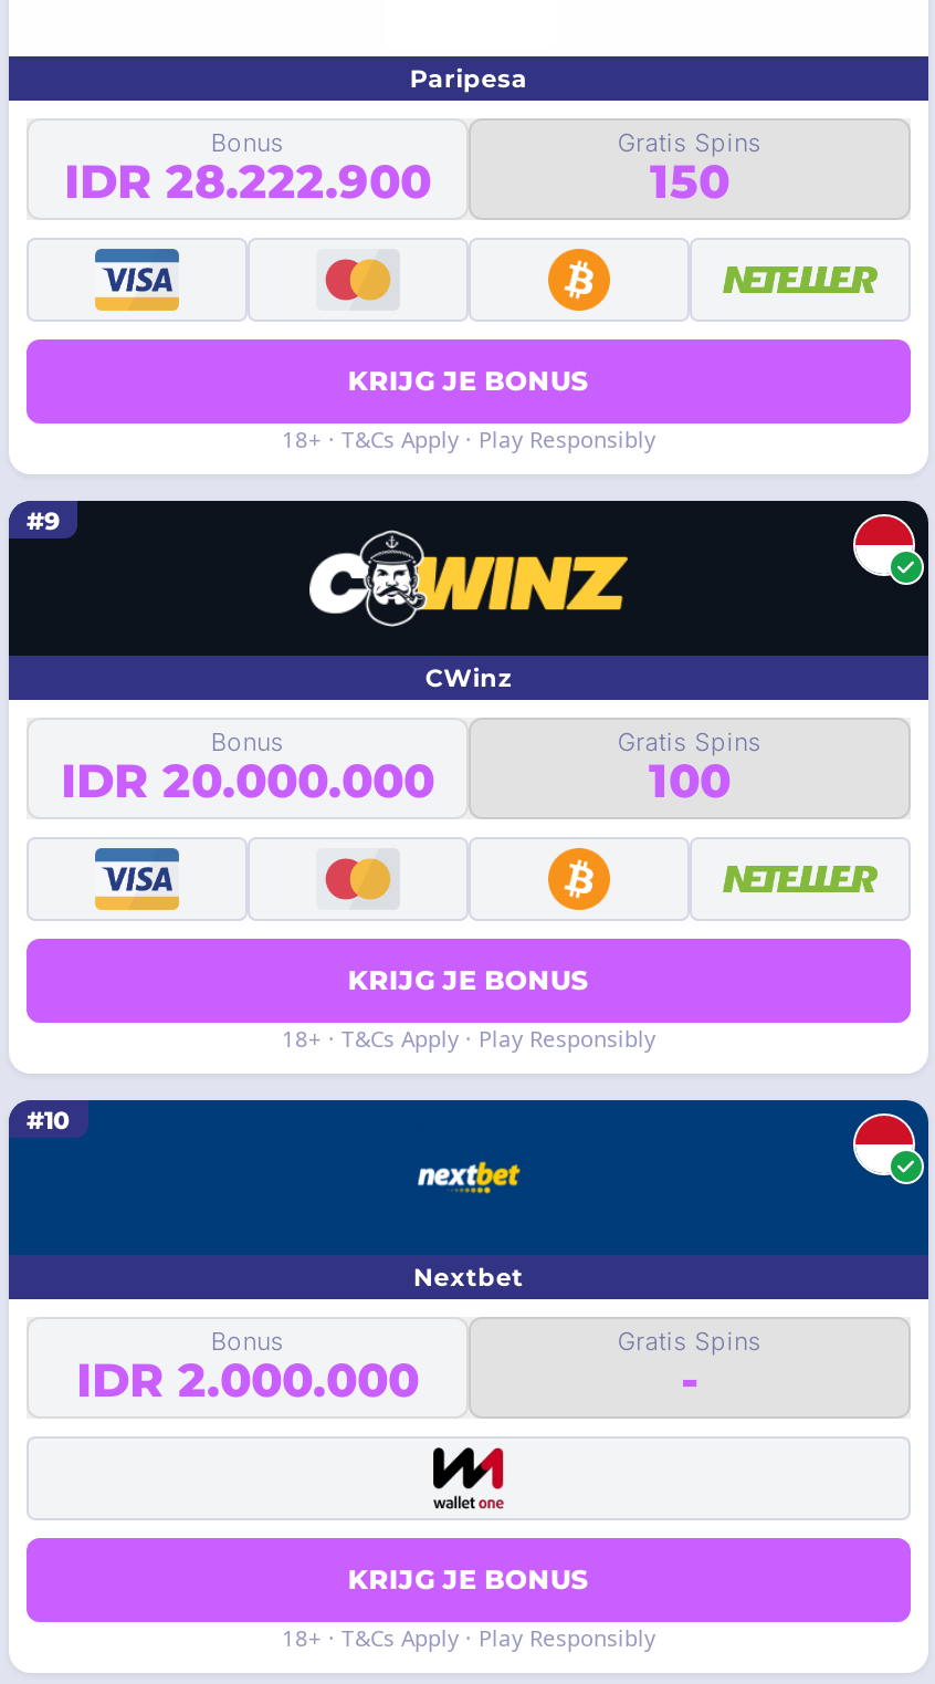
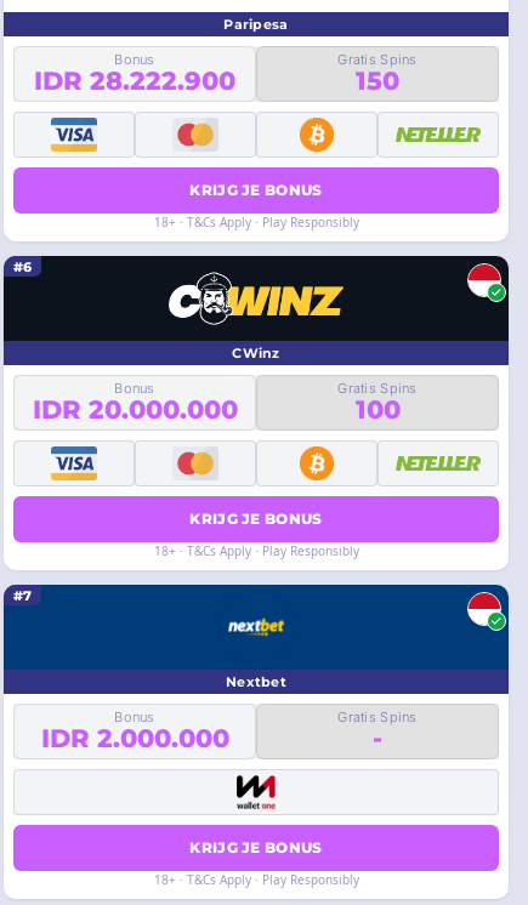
- #9
+ #6

- #10
+ #7
